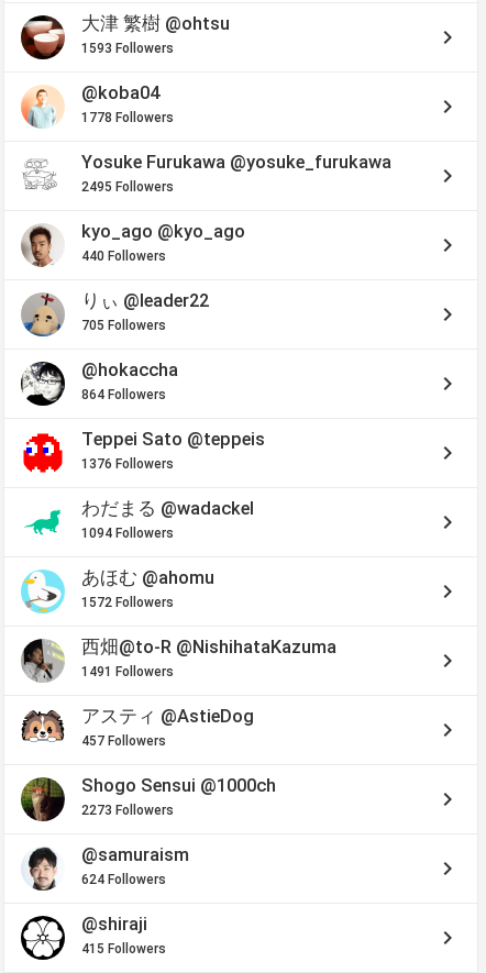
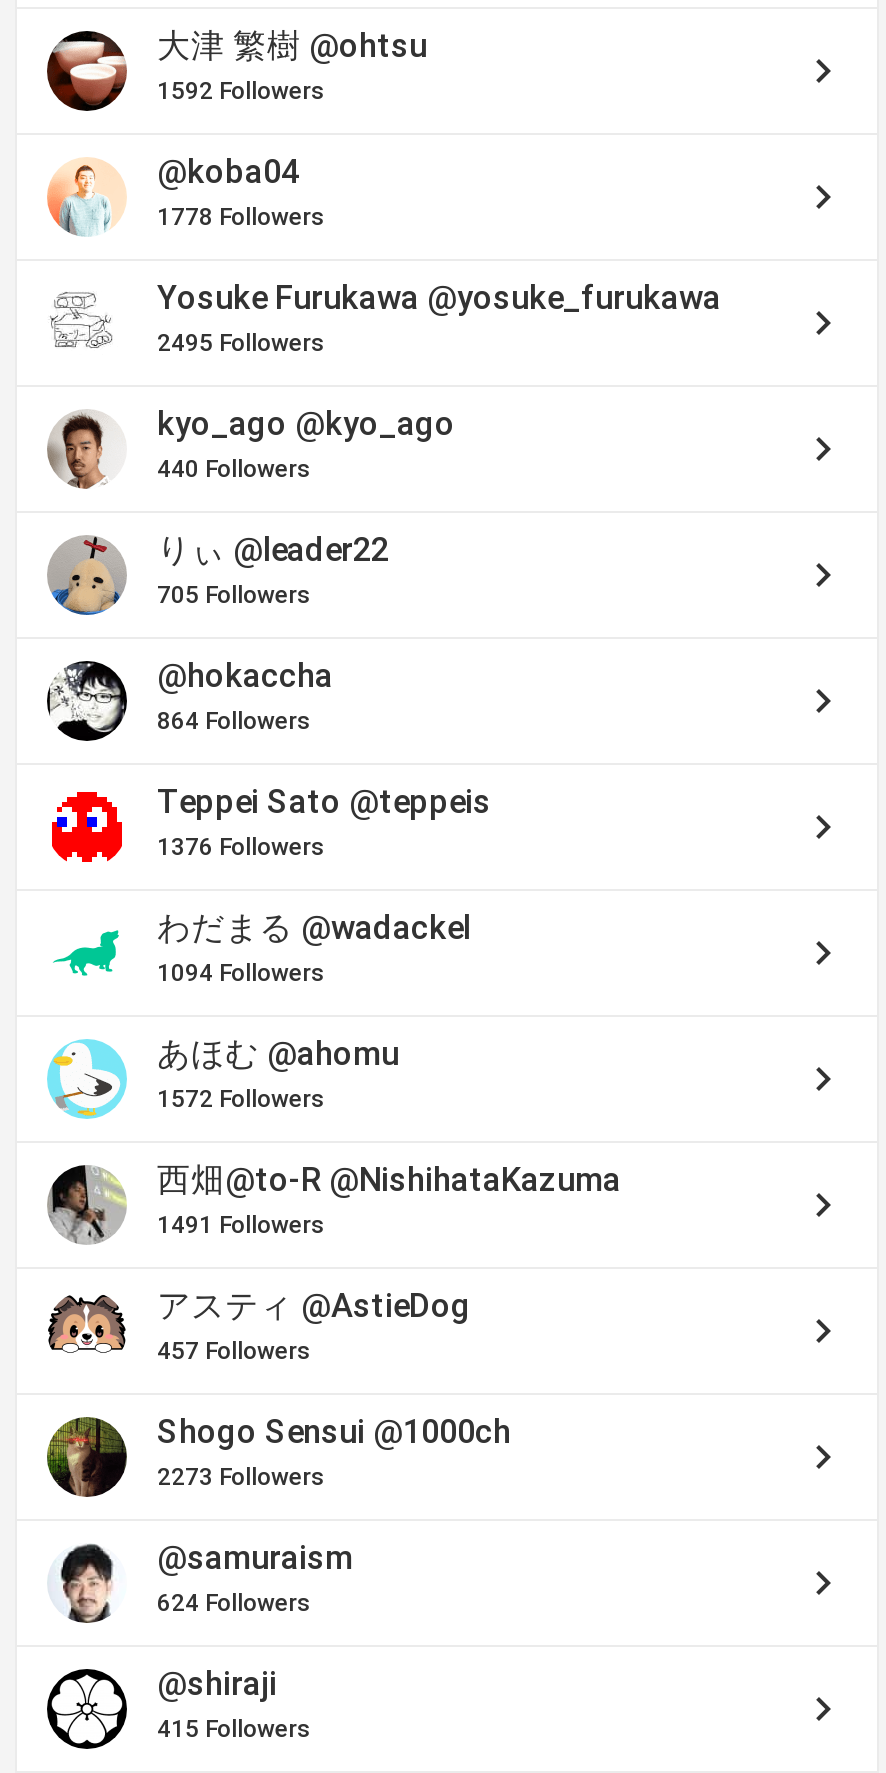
- 1593 Followers
+ 1592 Followers
